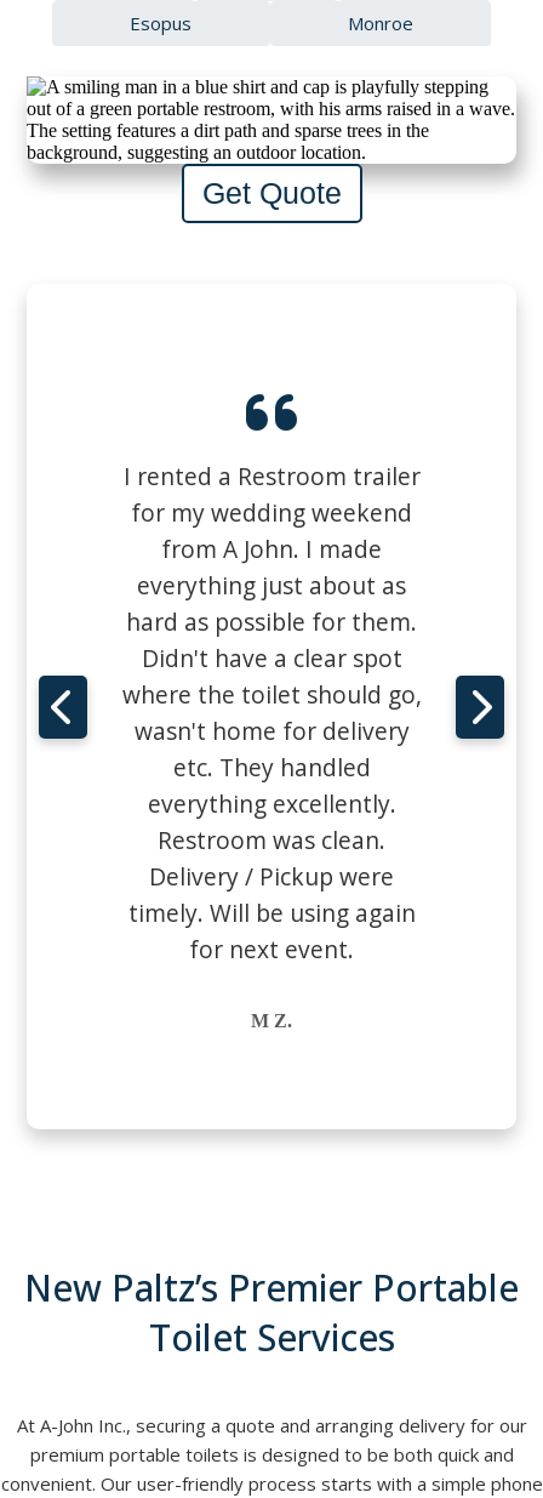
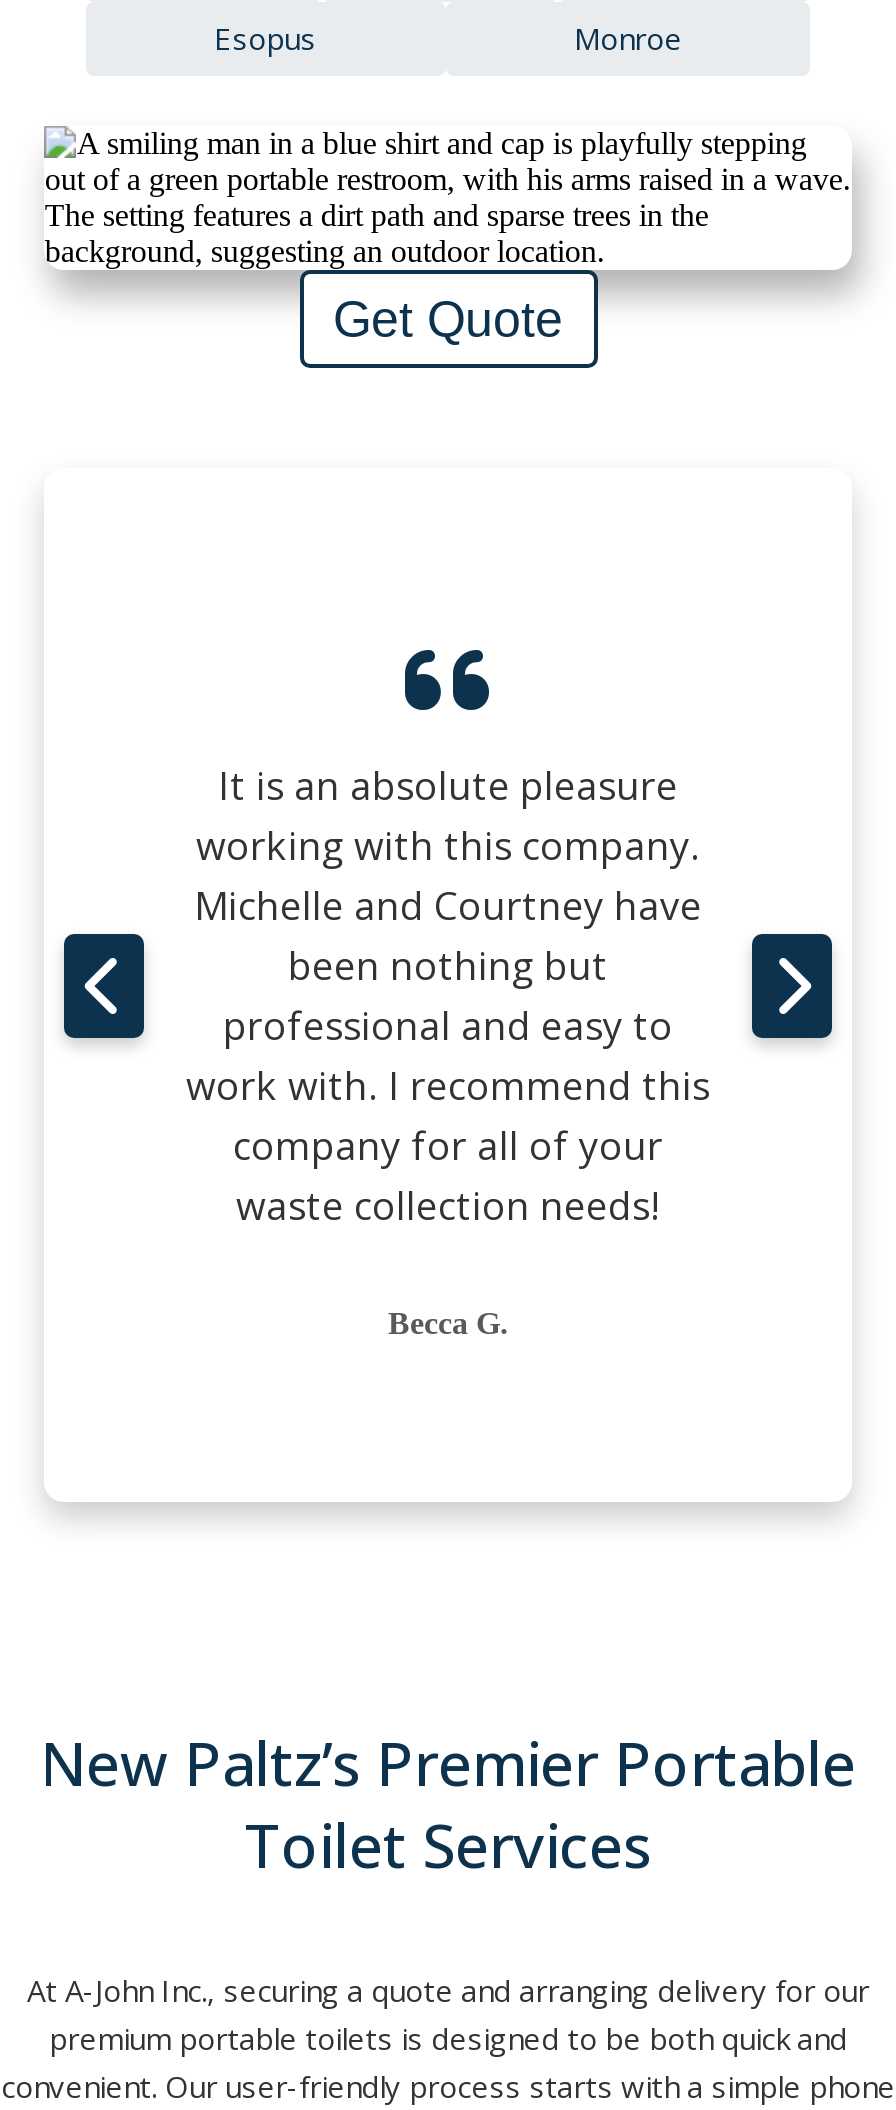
- I rented a Restroom trailer
- for my wedding weekend
- from A John. I made
- everything just about as
- hard as possible for them.
- Didn't have a clear spot
- where the toilet should go,
- wasn't home for delivery
- etc. They handled
- everything excellently.
- Restroom was clean.
- Delivery / Pickup were
- timely. Will be using again
- for next event.
+ It is an absolute pleasure
+ working with this company.
+ Michelle and Courtney have
+ been nothing but
+ professional and easy to
+ work with. I recommend this
+ company for all of your
+ waste collection needs!

moved down: [image]

- M Z.
+ Becca G.
